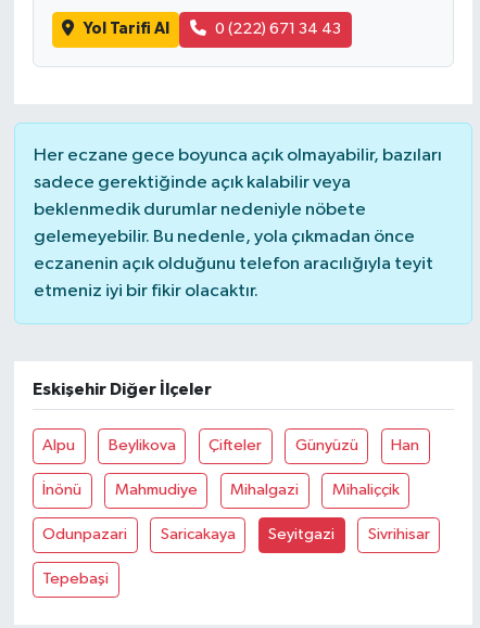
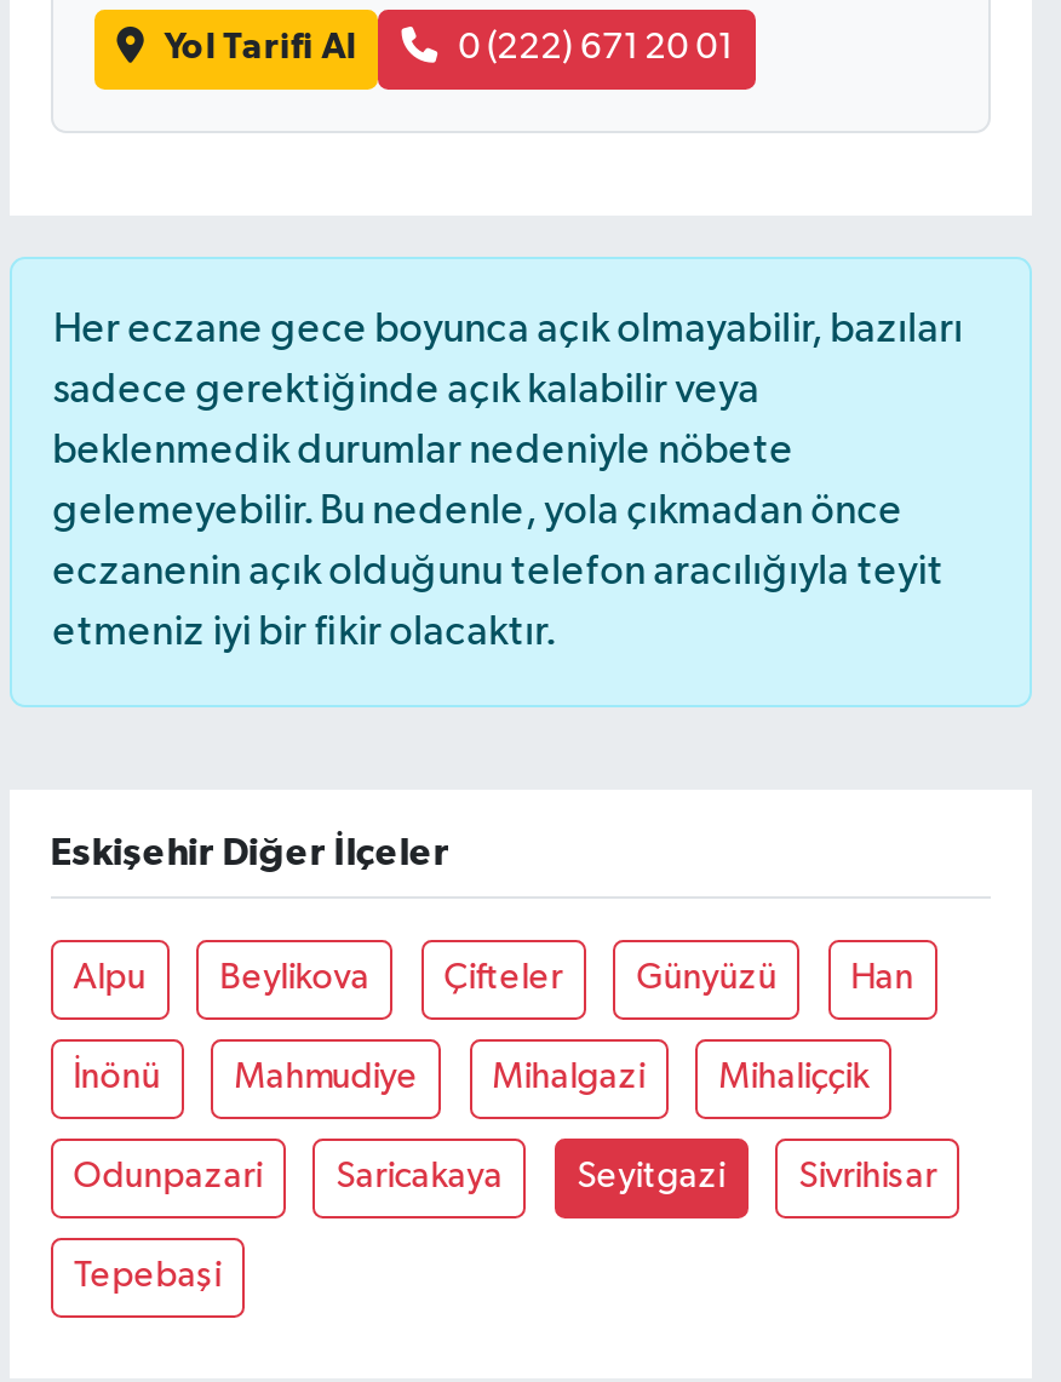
- 0 (222) 671 34 43
+ 0 (222) 671 20 01
